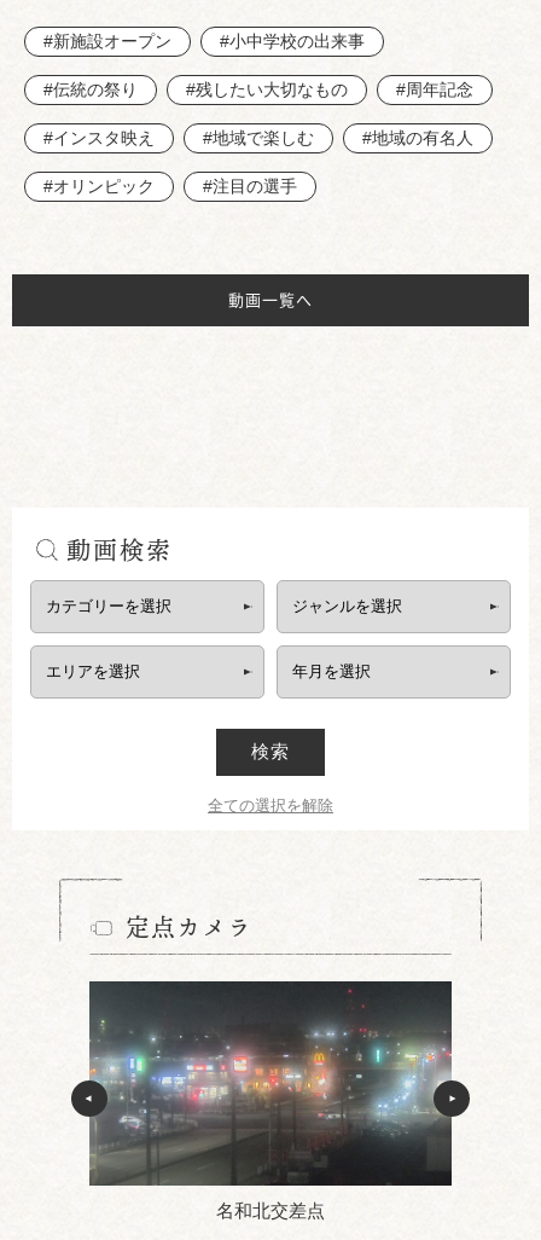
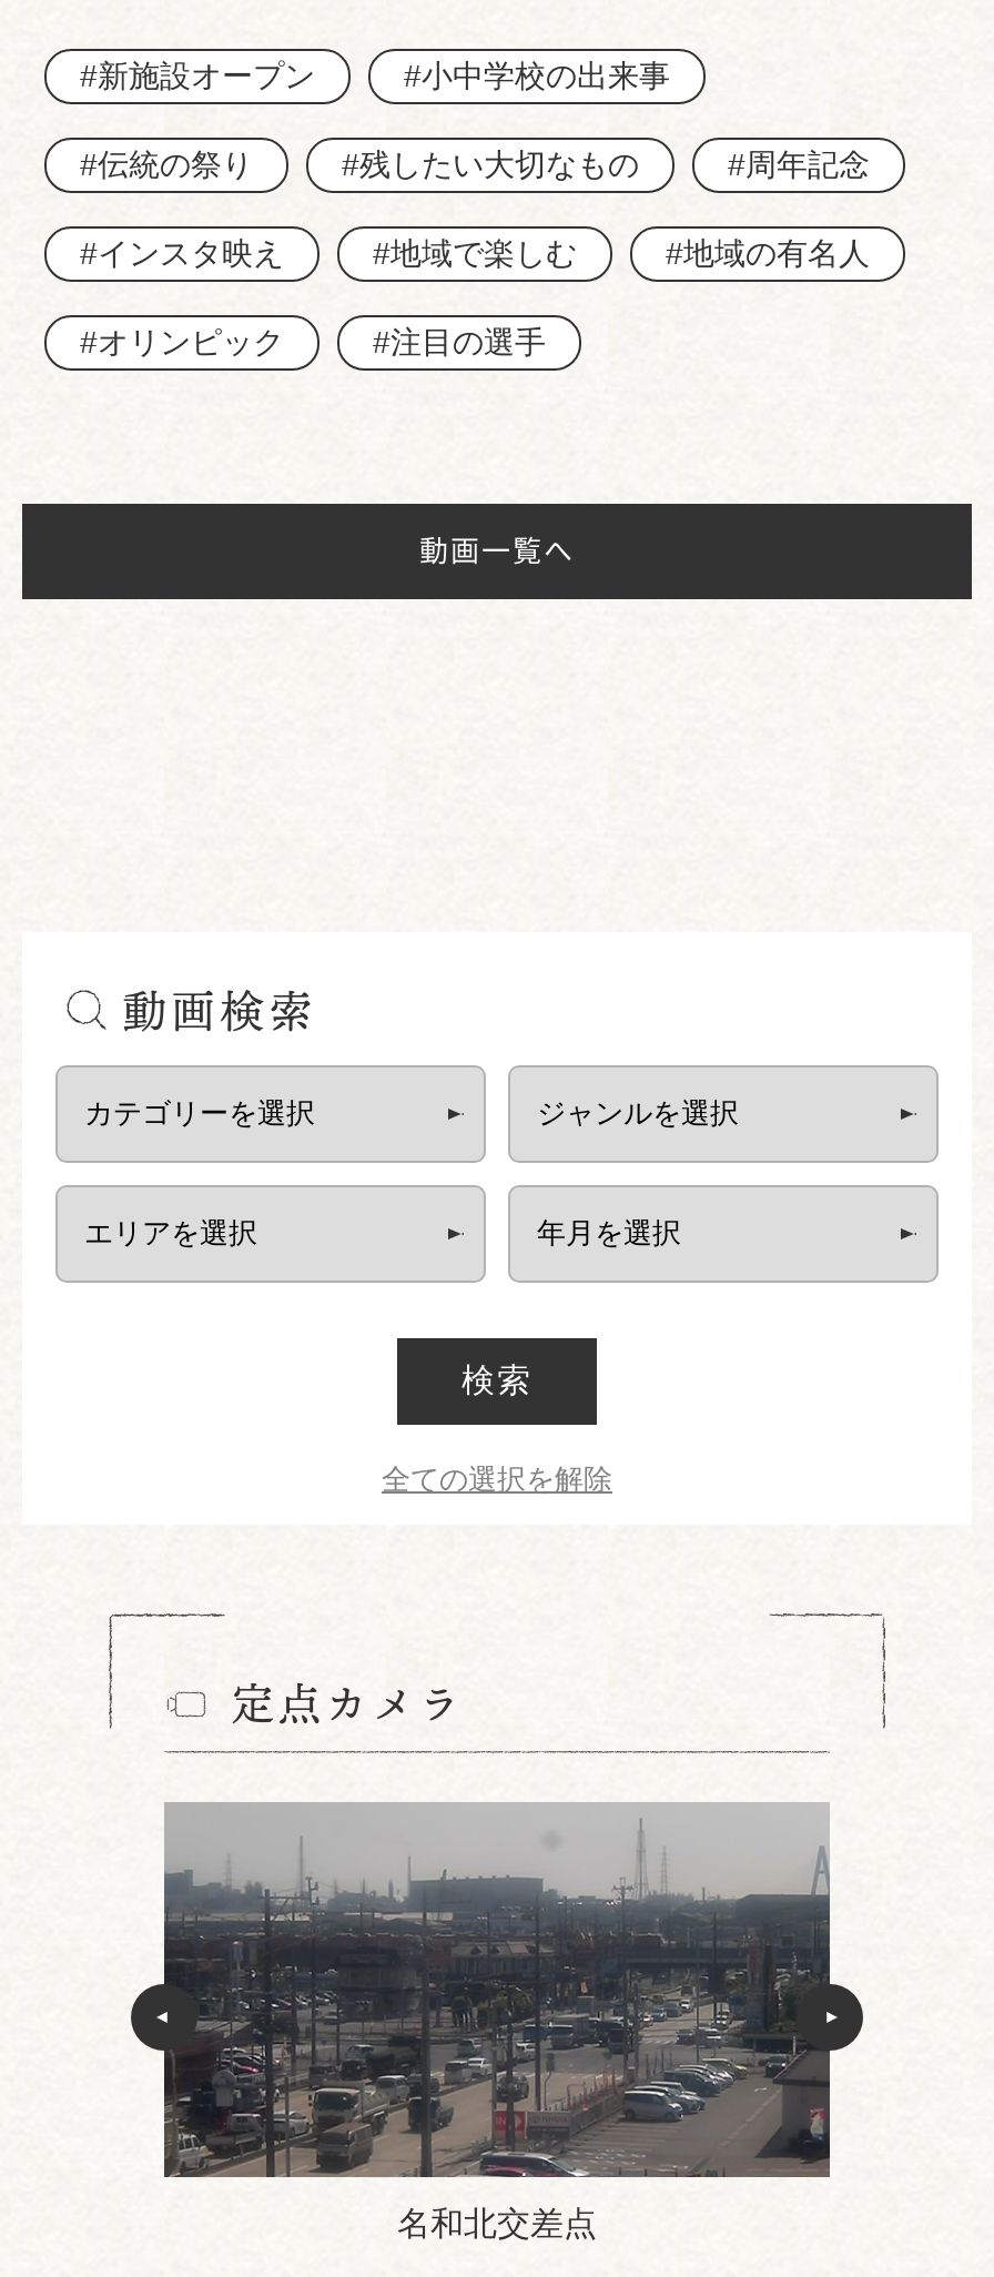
- [image]
+ [image]
